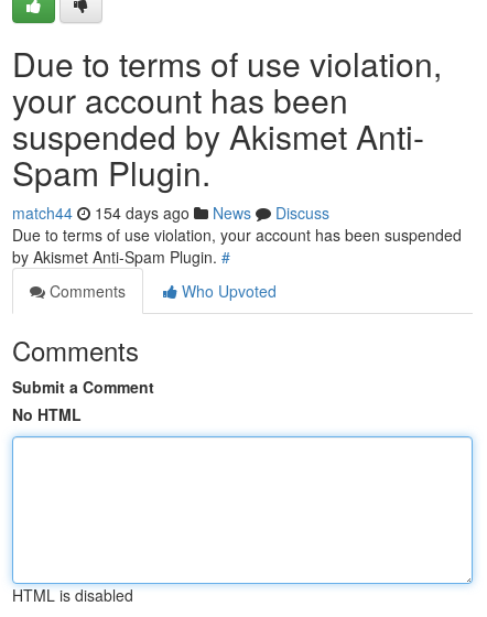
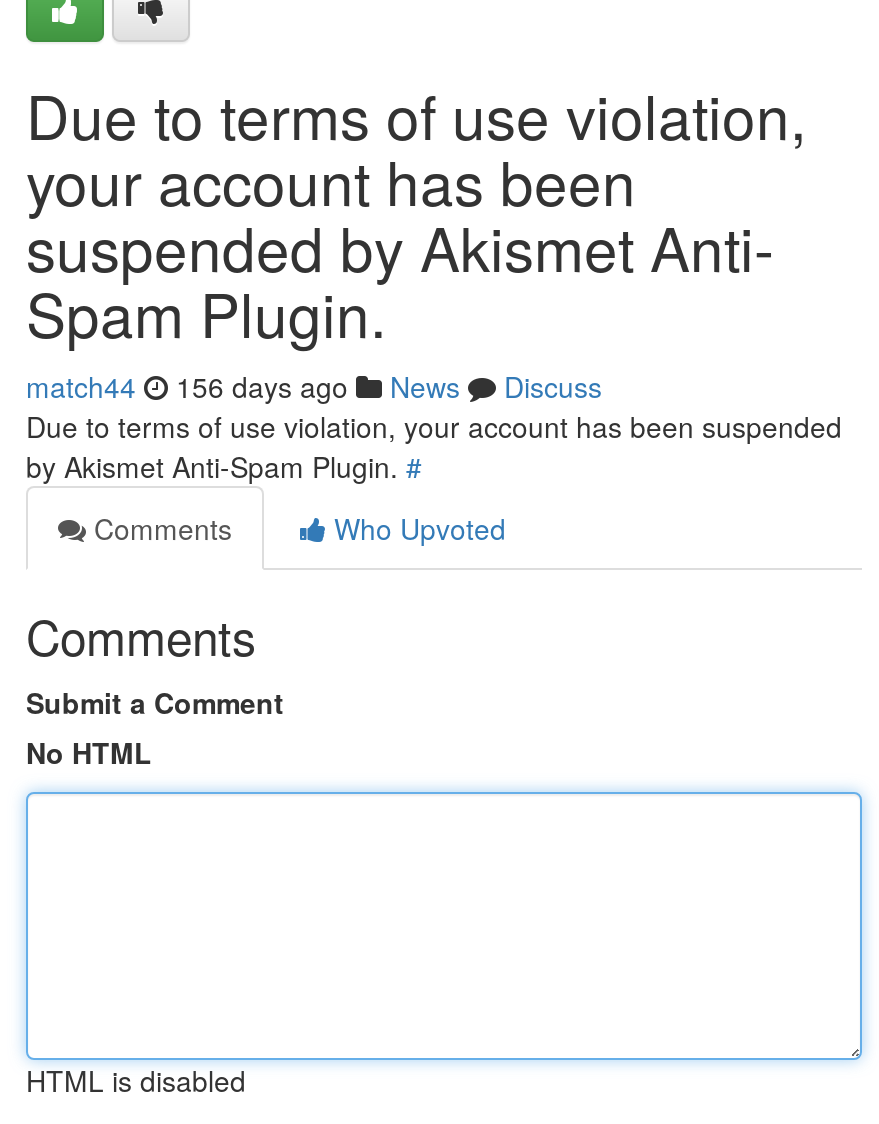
- match44 154 days ago News Discuss
+ match44 156 days ago News Discuss
